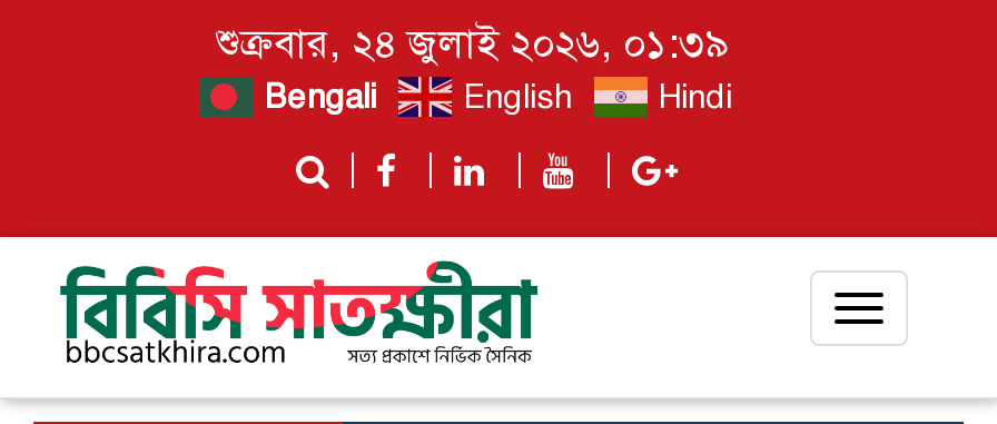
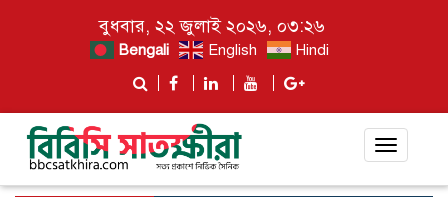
- শুক্রবার, ২৪ জুলাই ২০২৬, ০১:৩৯
+ বুধবার, ২২ জুলাই ২০২৬, ০৩:২৬
